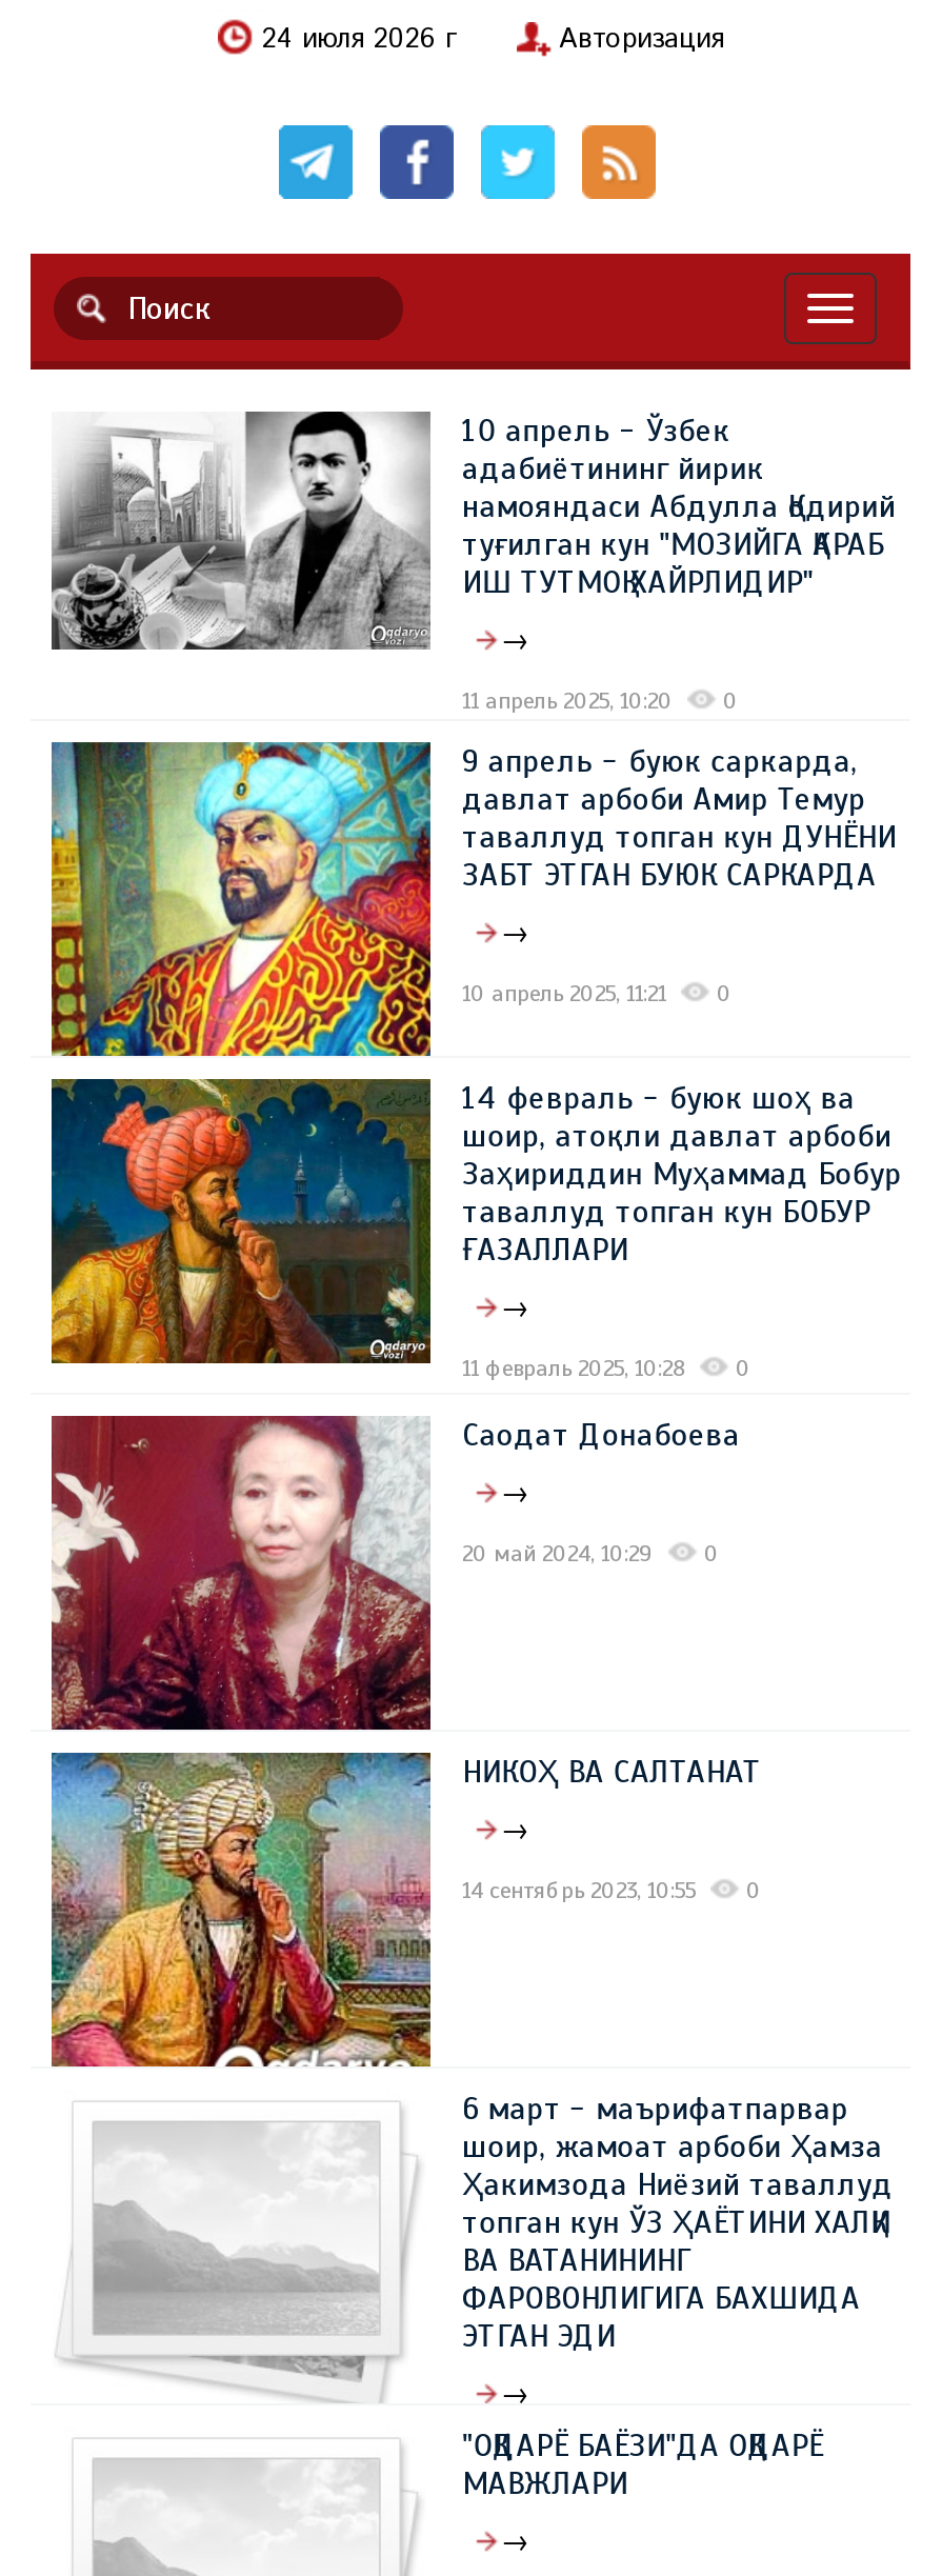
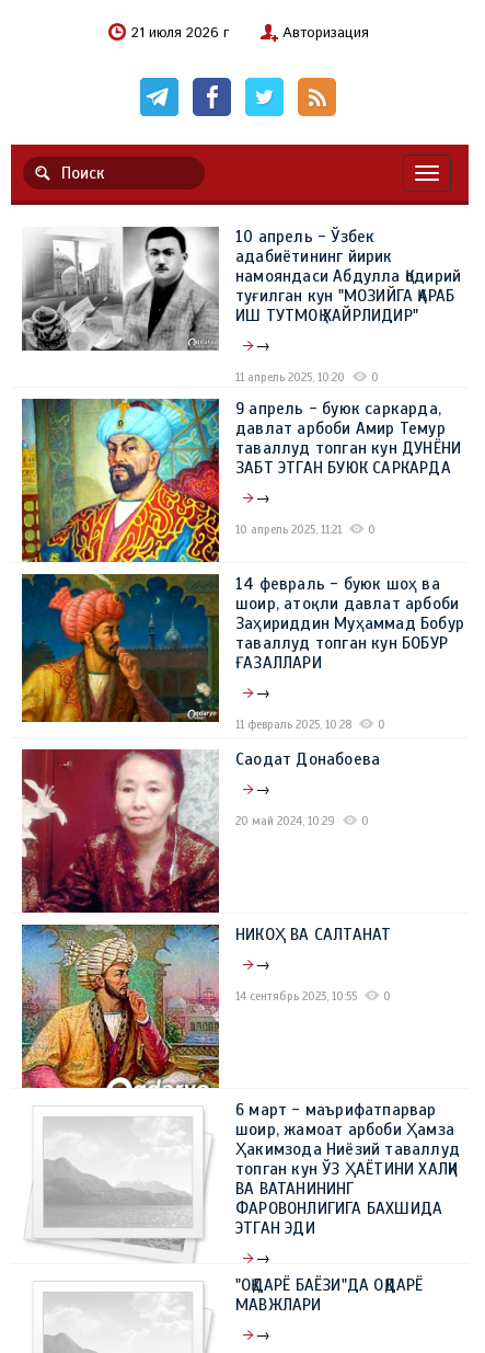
- 24 июля 2026 г
+ 21 июля 2026 г
